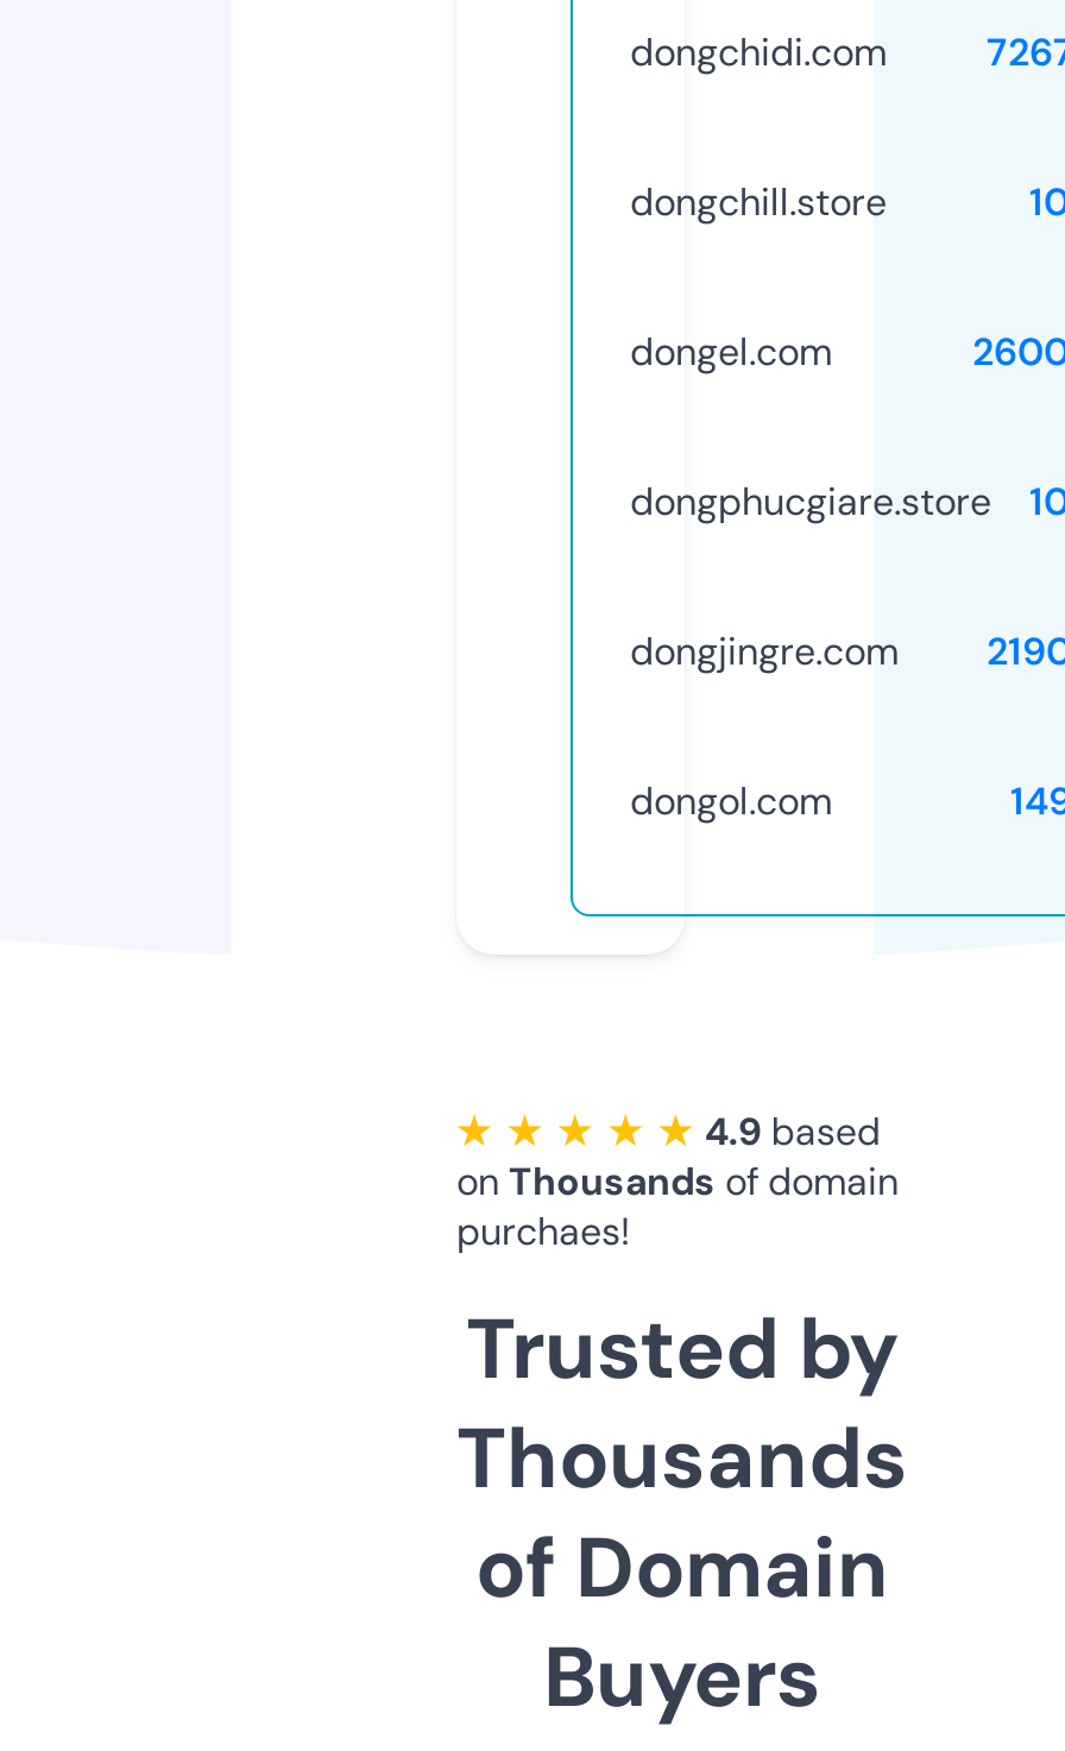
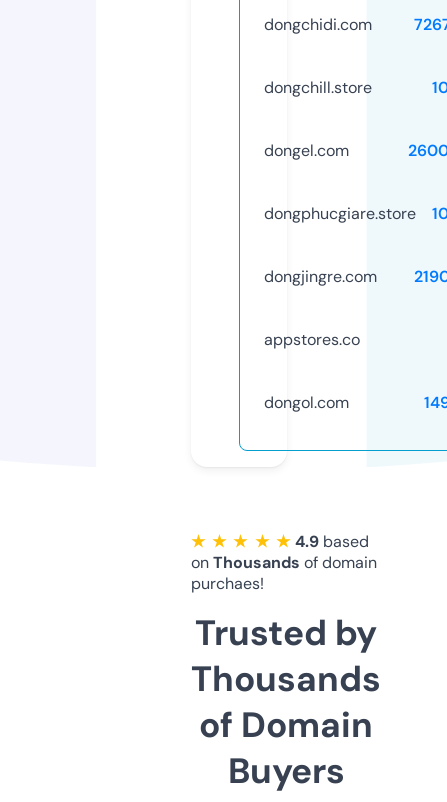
+ appstores.co
